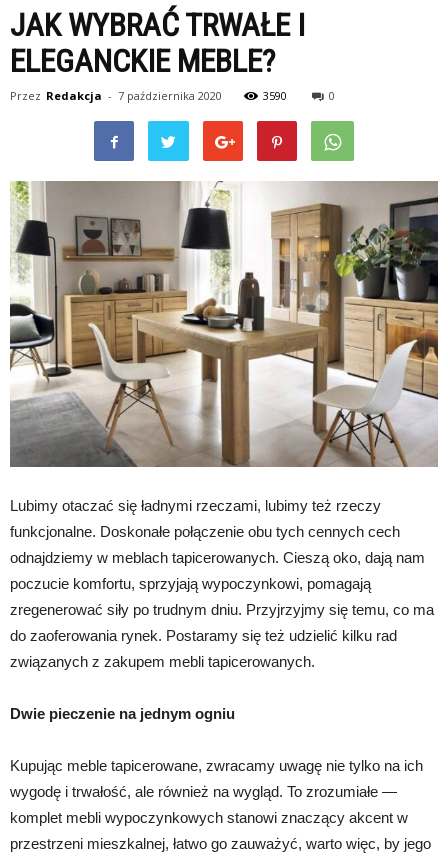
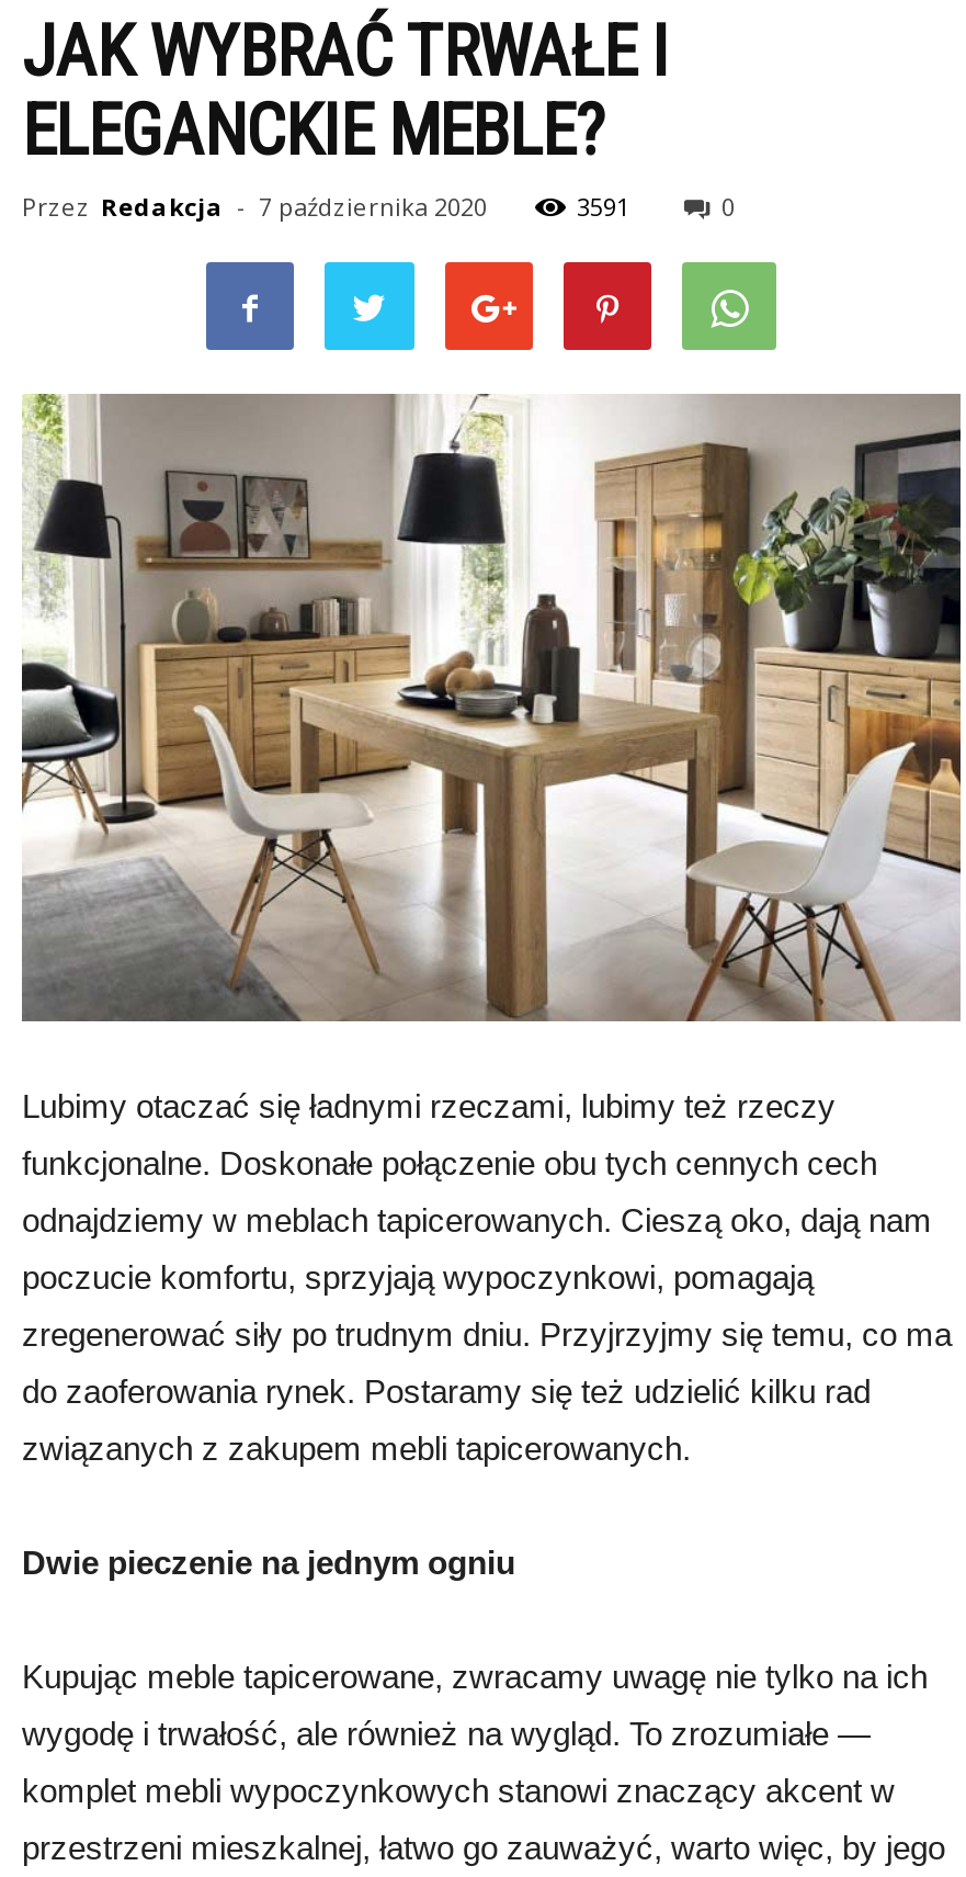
- 3590
+ 3591
